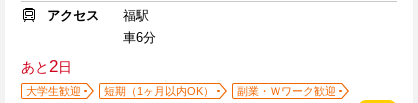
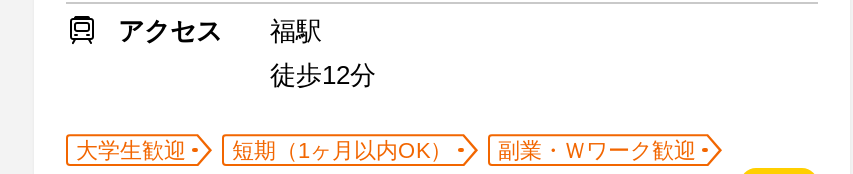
- 車6分
- あと2日
+ 徒歩12分
